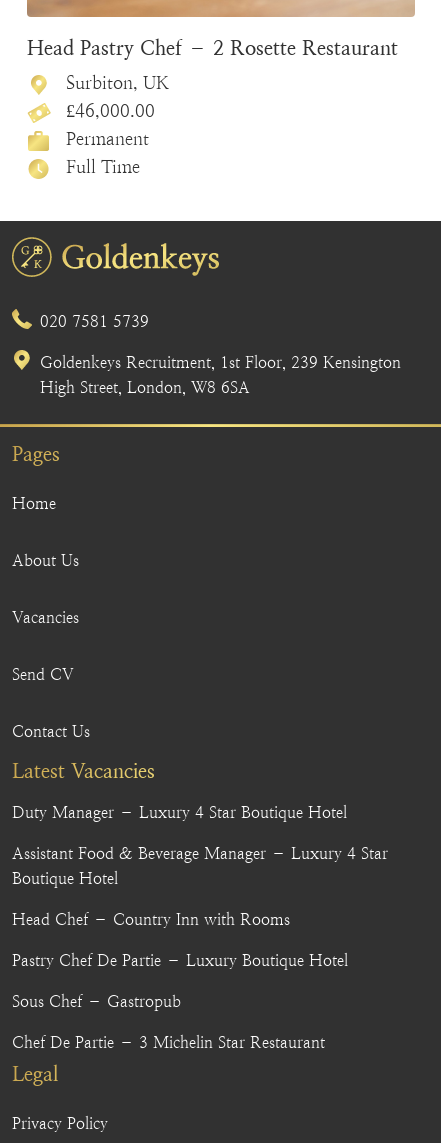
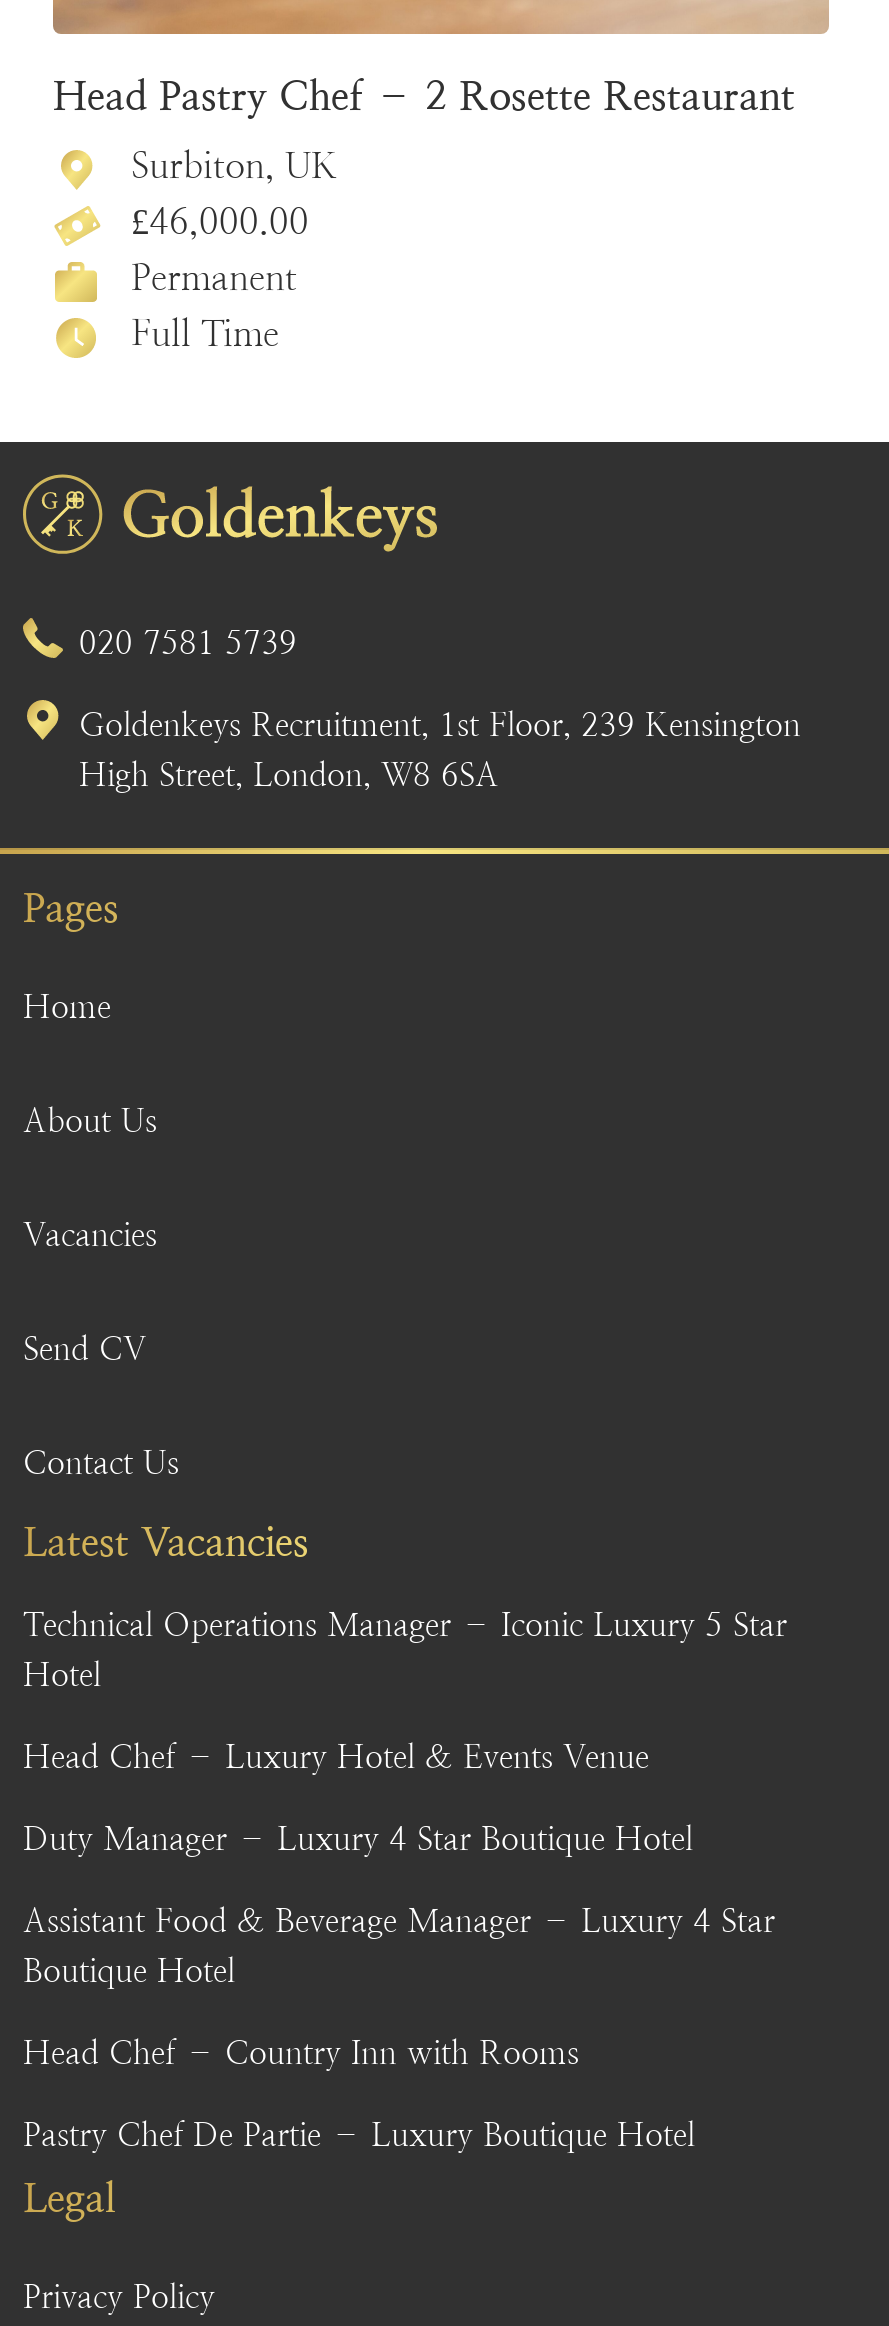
+ Technical Operations Manager – Iconic Luxury 5 Star
+ Hotel
+ Head Chef – Luxury Hotel & Events Venue

moved down: Duty Manager – Luxury 4 Star Boutique Hotel | Assistant Food & Beverage Manager – Luxury 4 Star | Boutique Hotel | Head Chef – Country Inn with Rooms | Pastry Chef De Partie – Luxury Boutique Hotel

- Sous Chef – Gastropub
- Chef De Partie – 3 Michelin Star Restaurant
